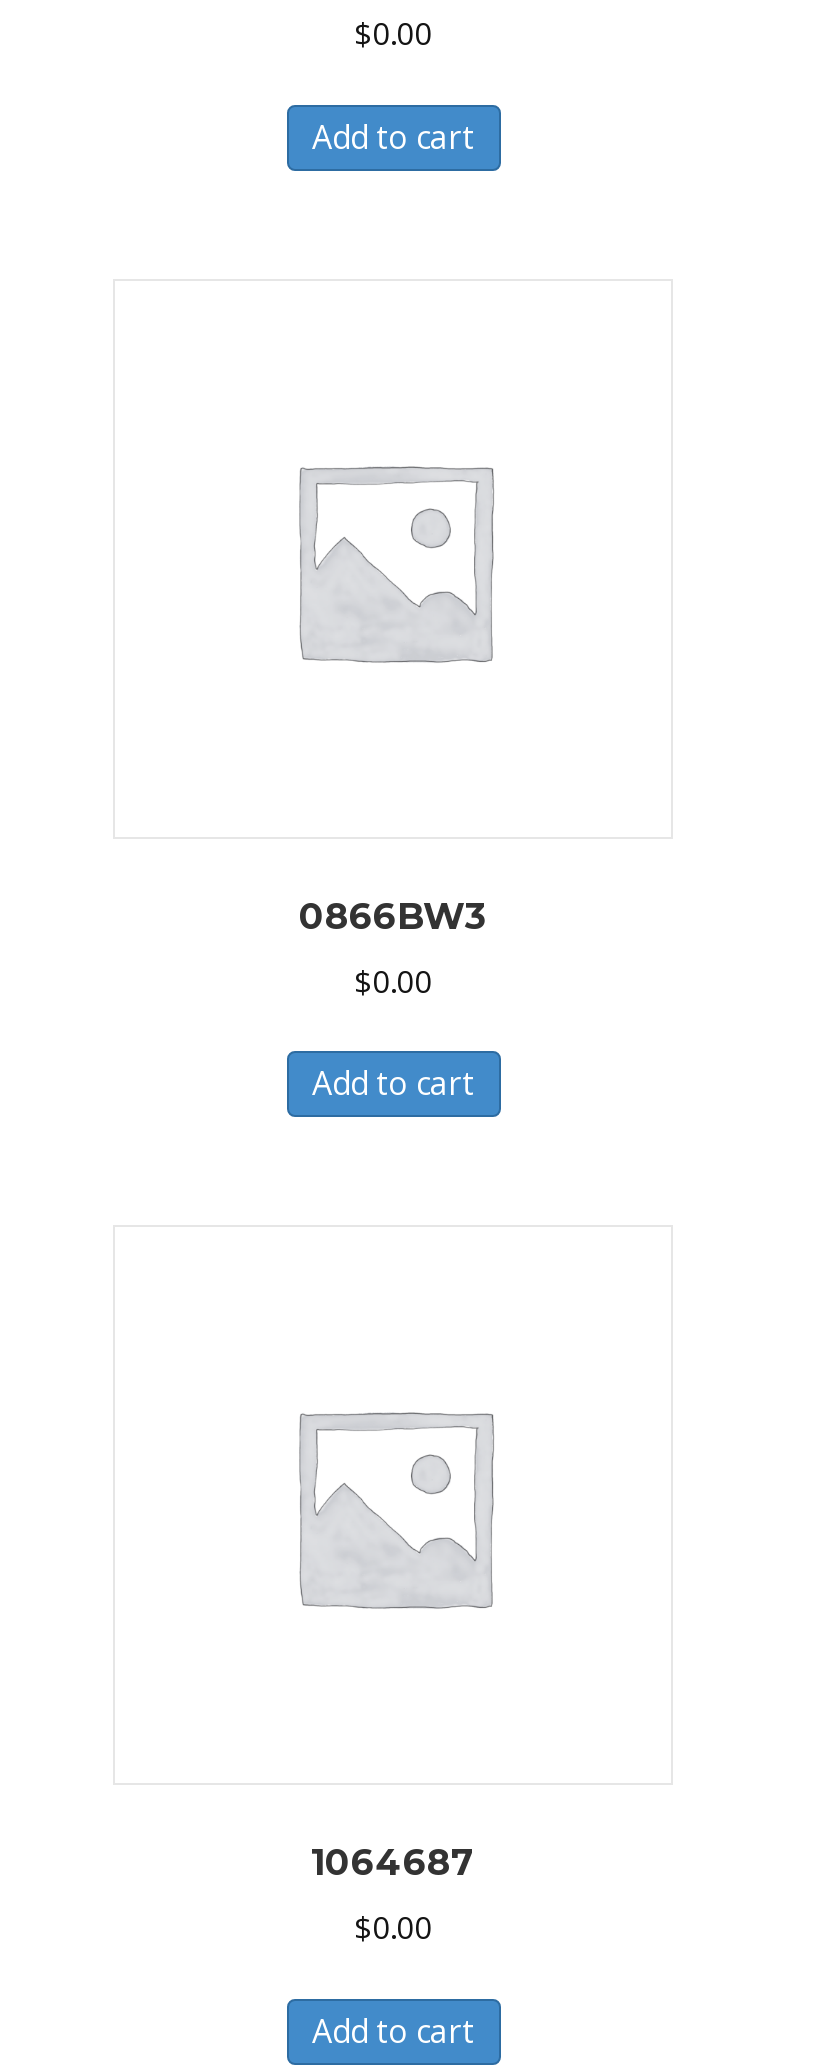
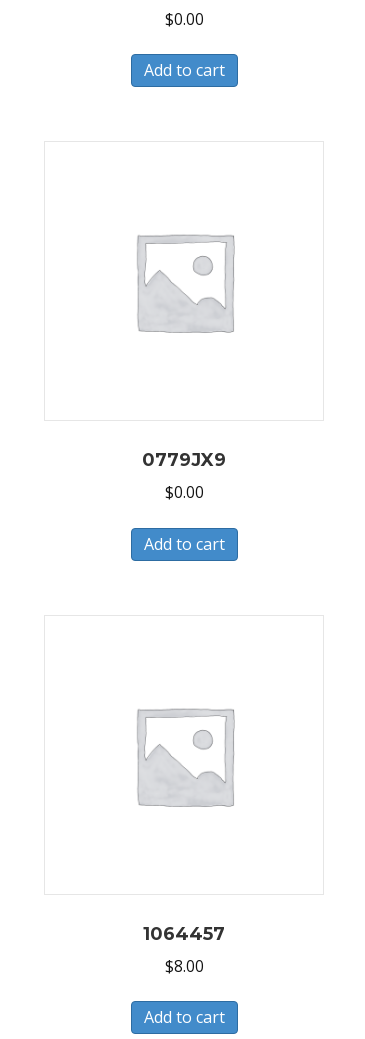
- 0866BW3
+ 0779JX9

- 1064687
+ 1064457

- $0.00
+ $8.00
